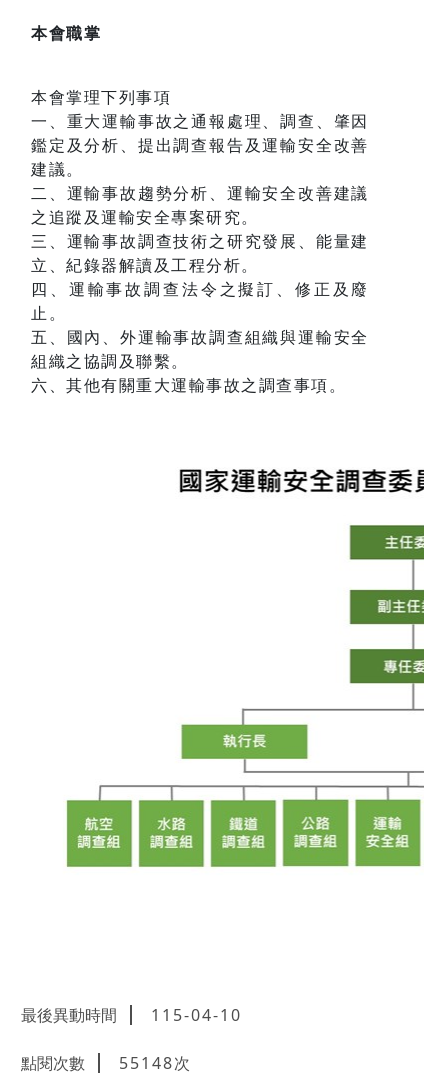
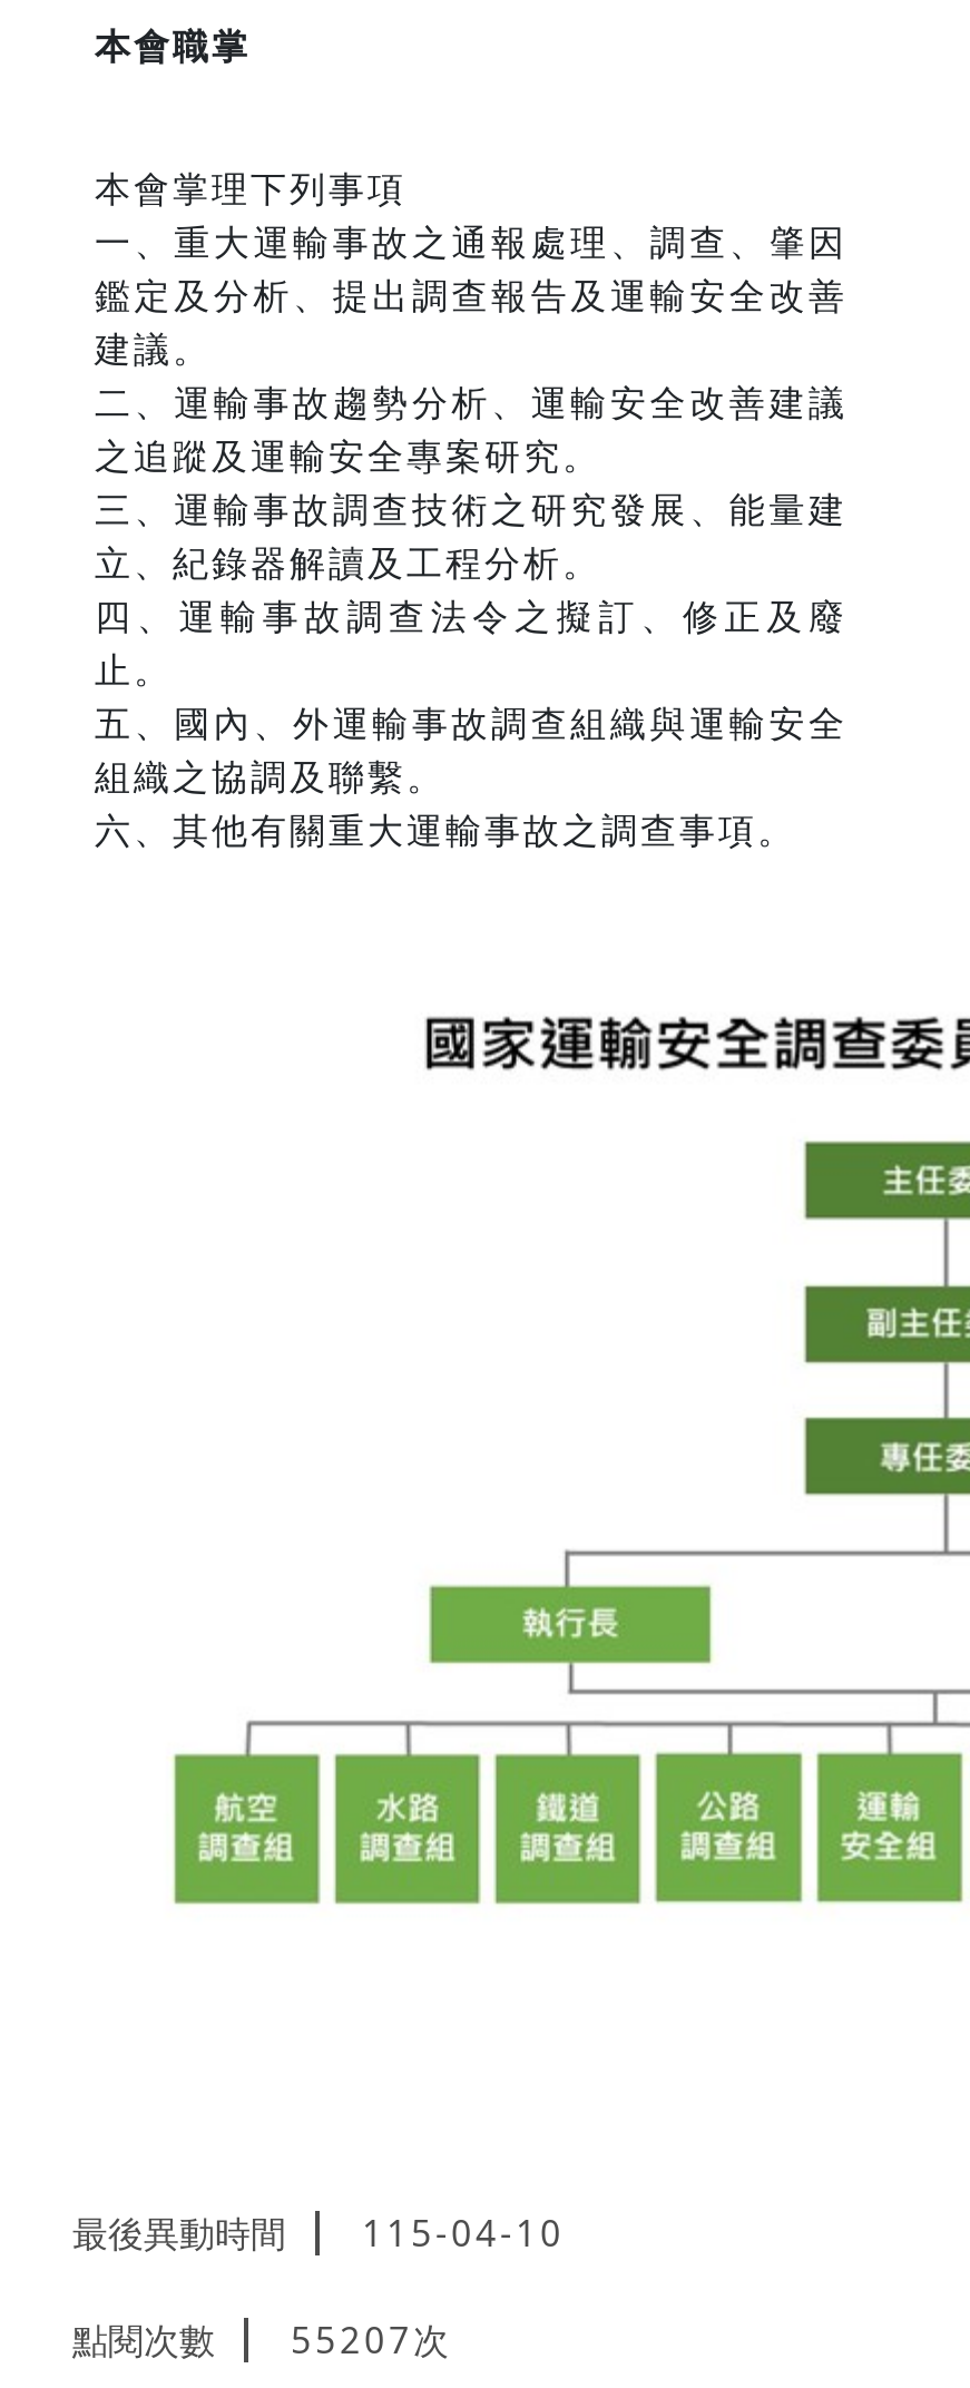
- 點閱次數 55148次
+ 點閱次數 55207次
